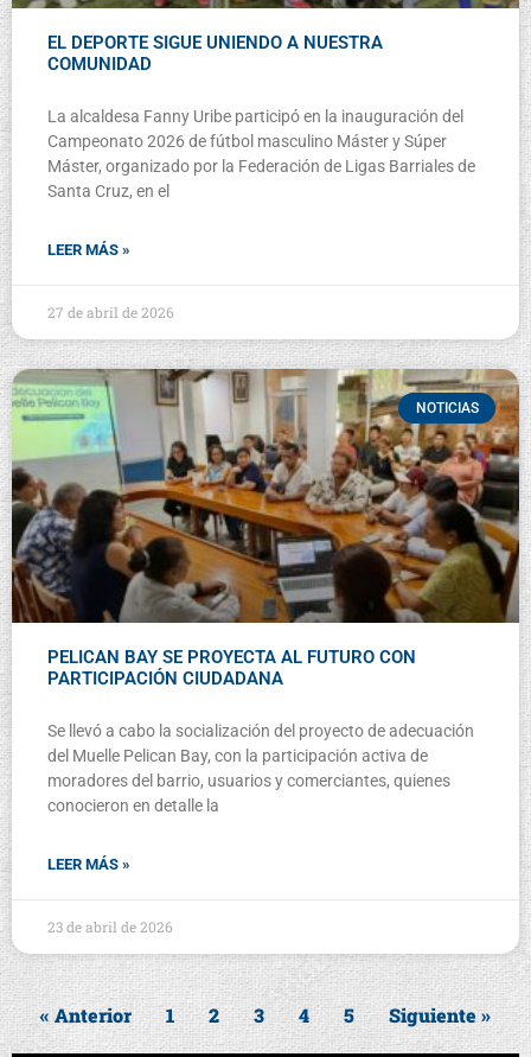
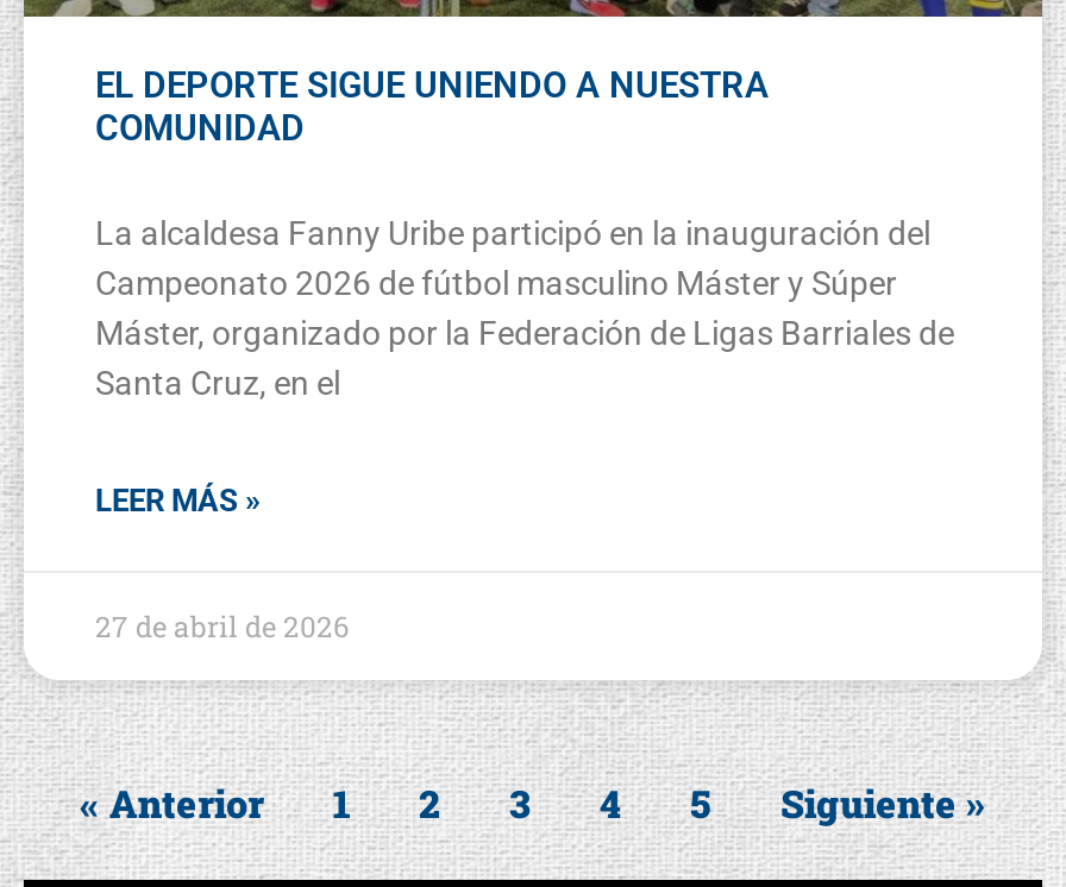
- [image]
- NOTICIAS

- PELICAN BAY SE PROYECTA AL FUTURO CON
- PARTICIPACIÓN CIUDADANA
- Se llevó a cabo la socialización del proyecto de adecuación
- del Muelle Pelican Bay, con la participación activa de
- moradores del barrio, usuarios y comerciantes, quienes
- conocieron en detalle la
- LEER MÁS »
- 23 de abril de 2026
